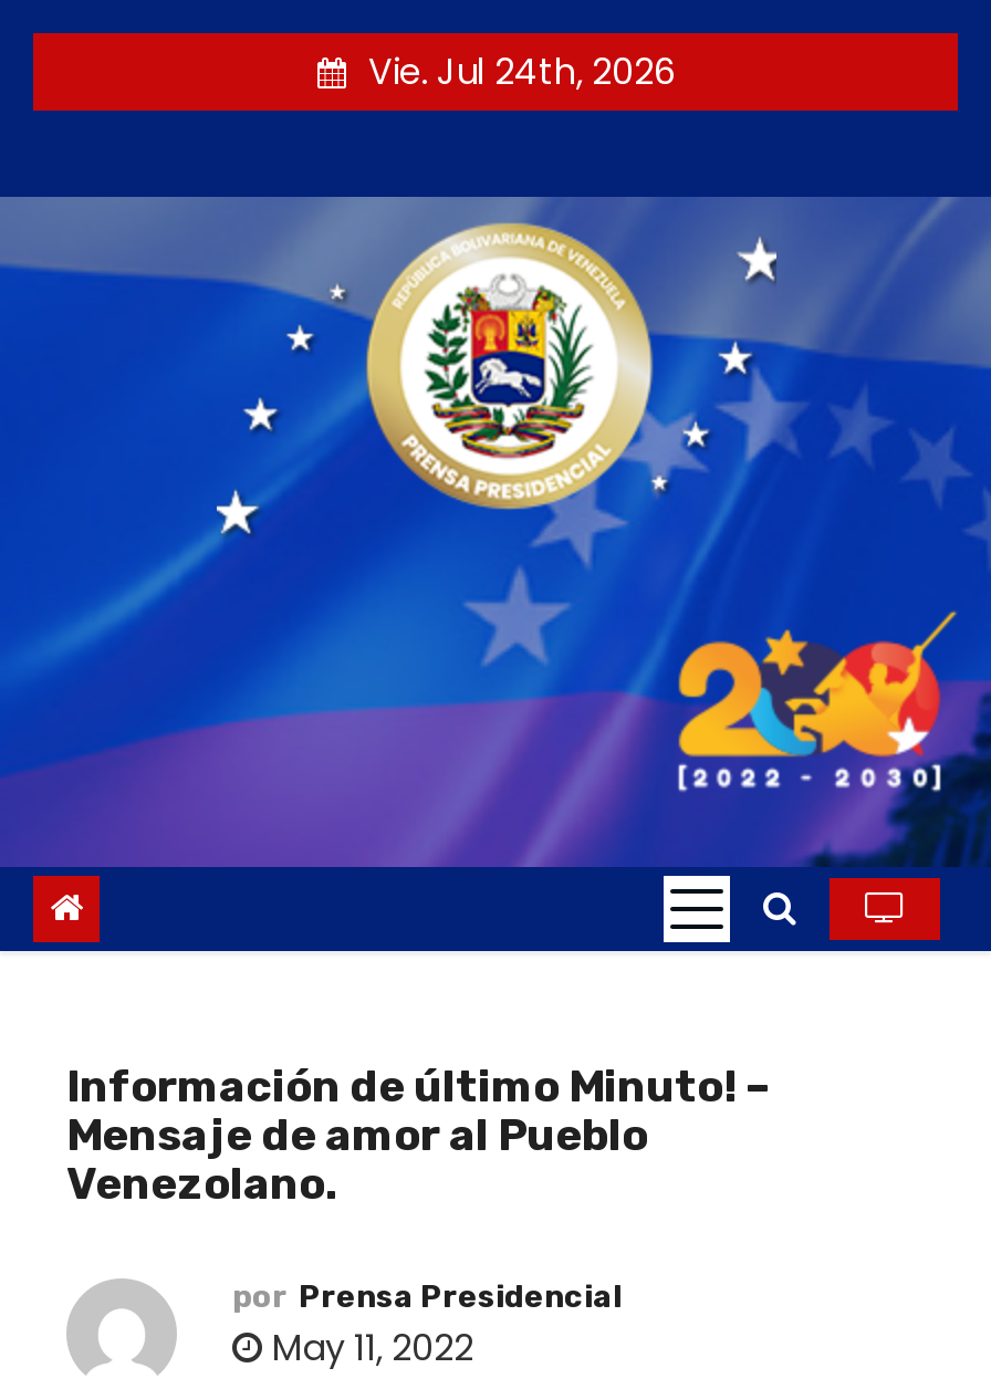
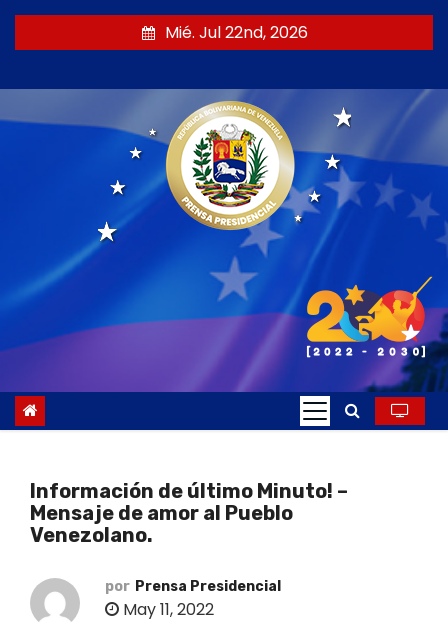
- Vie. Jul 24th, 2026
+ Mié. Jul 22nd, 2026
